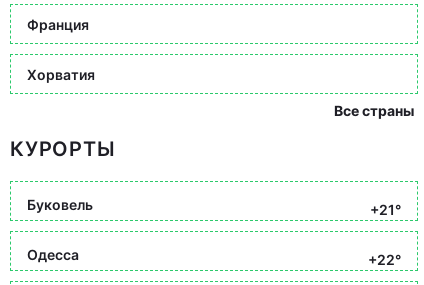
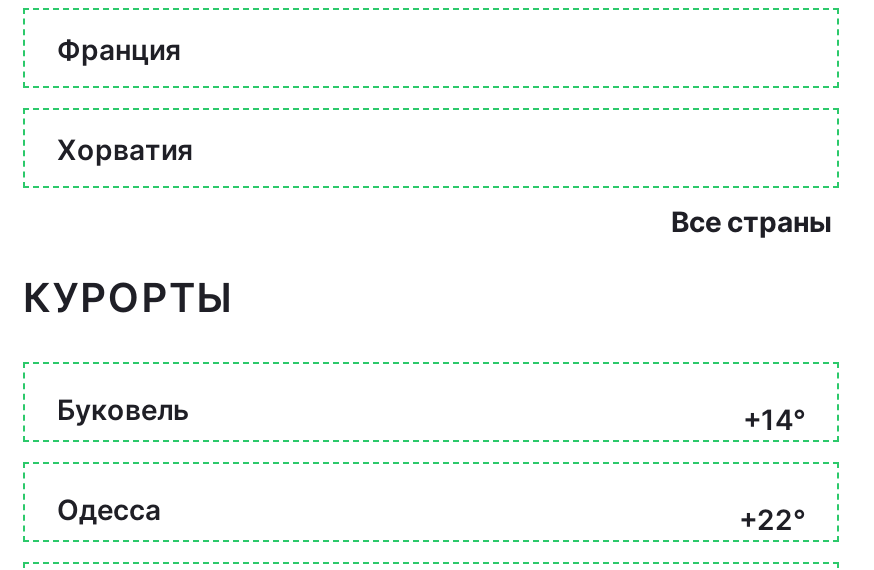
- +21°
+ +14°
